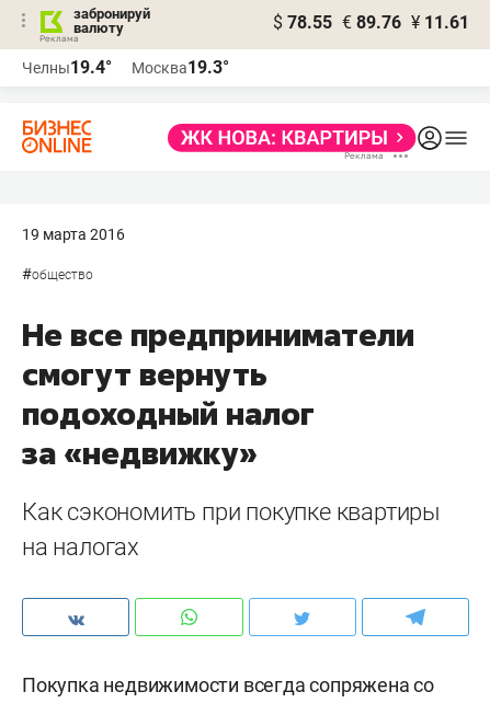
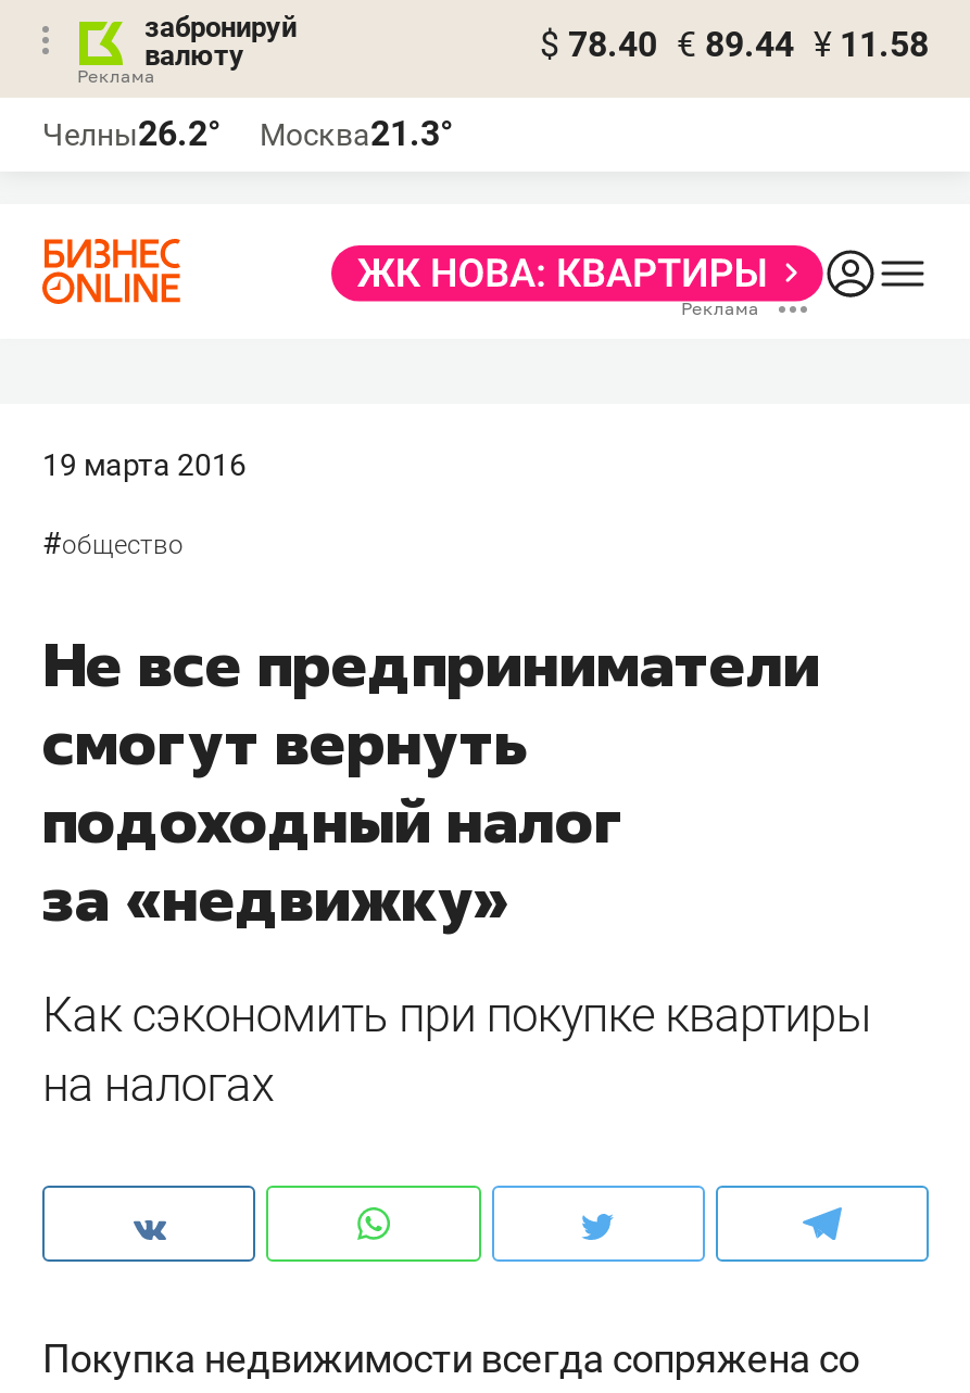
- $ 78.55 € 89.76 ¥ 11.61
+ $ 78.40 € 89.44 ¥ 11.58

- Челны19.4°
+ Челны26.2°

- Москва19.3°
+ Москва21.3°
